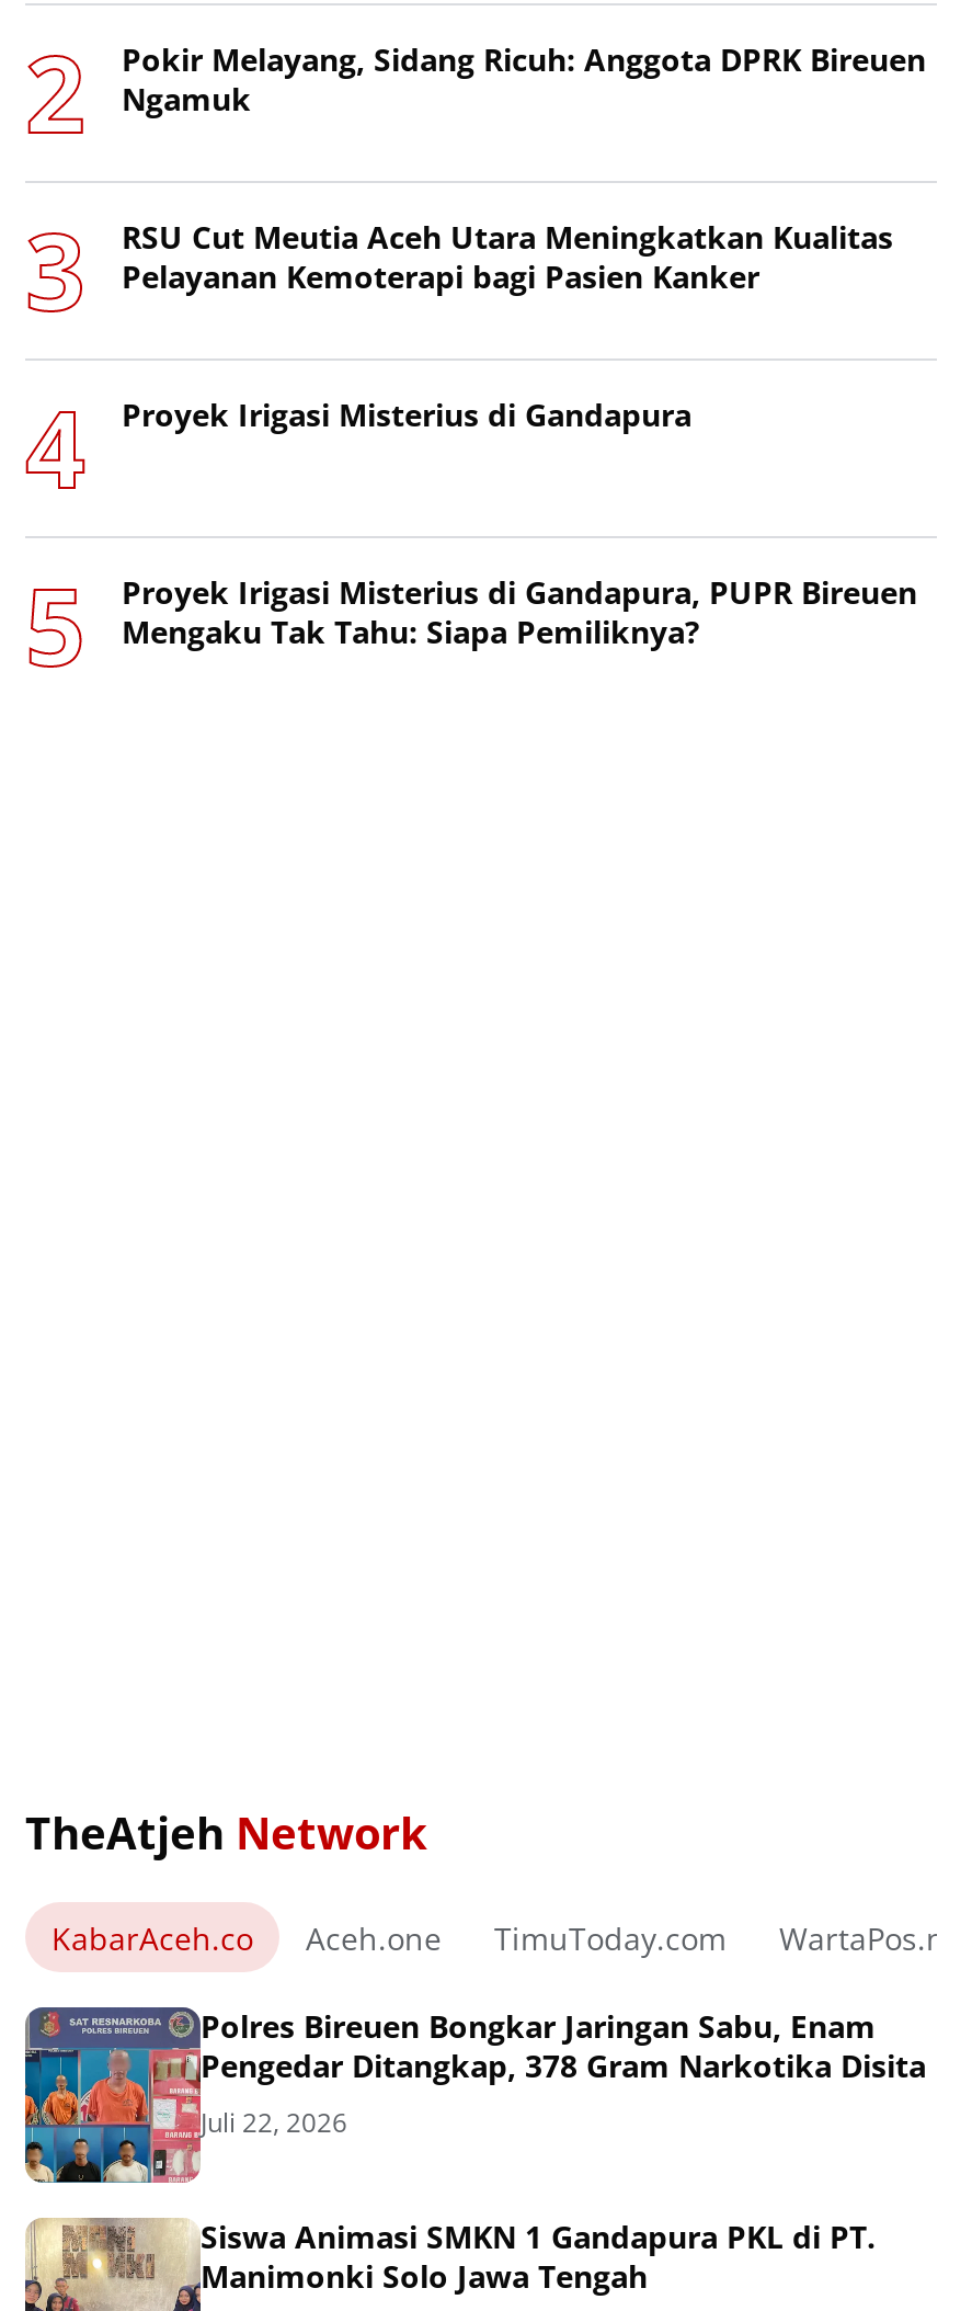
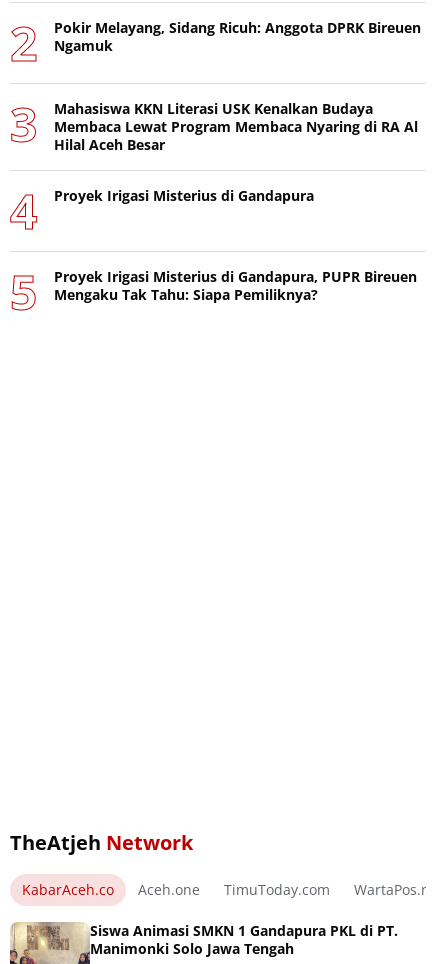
- RSU Cut Meutia Aceh Utara Meningkatkan Kualitas
- Pelayanan Kemoterapi bagi Pasien Kanker
+ Mahasiswa KKN Literasi USK Kenalkan Budaya
+ Membaca Lewat Program Membaca Nyaring di RA Al
+ Hilal Aceh Besar

- [image]
- Polres Bireuen Bongkar Jaringan Sabu, Enam
- Pengedar Ditangkap, 378 Gram Narkotika Disita
- Juli 22, 2026
